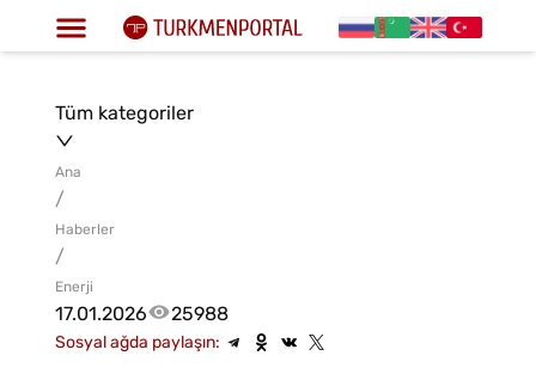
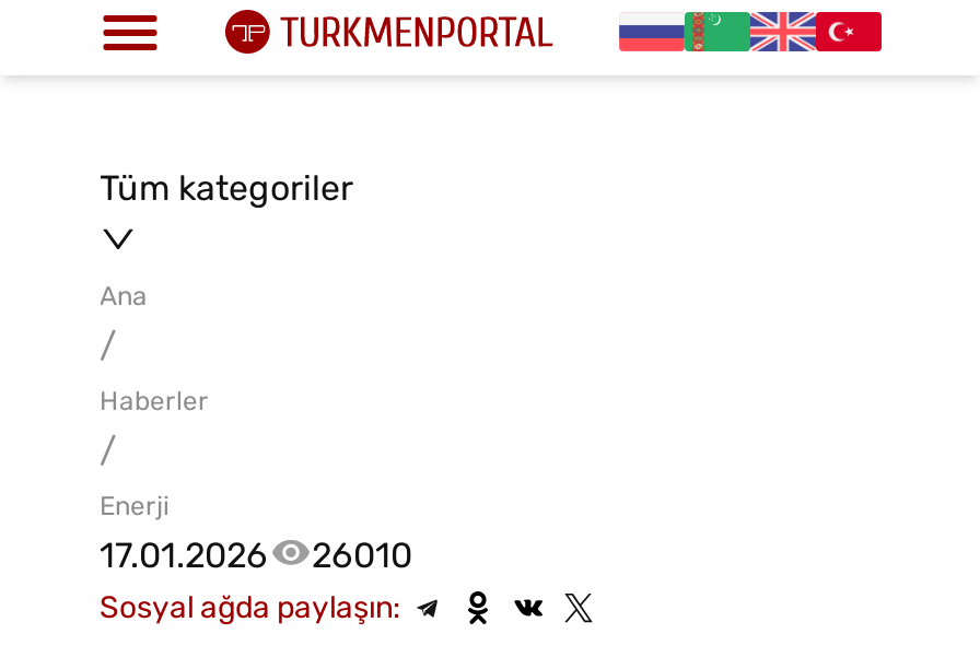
- 17.01.2026 25988
+ 17.01.2026 26010
